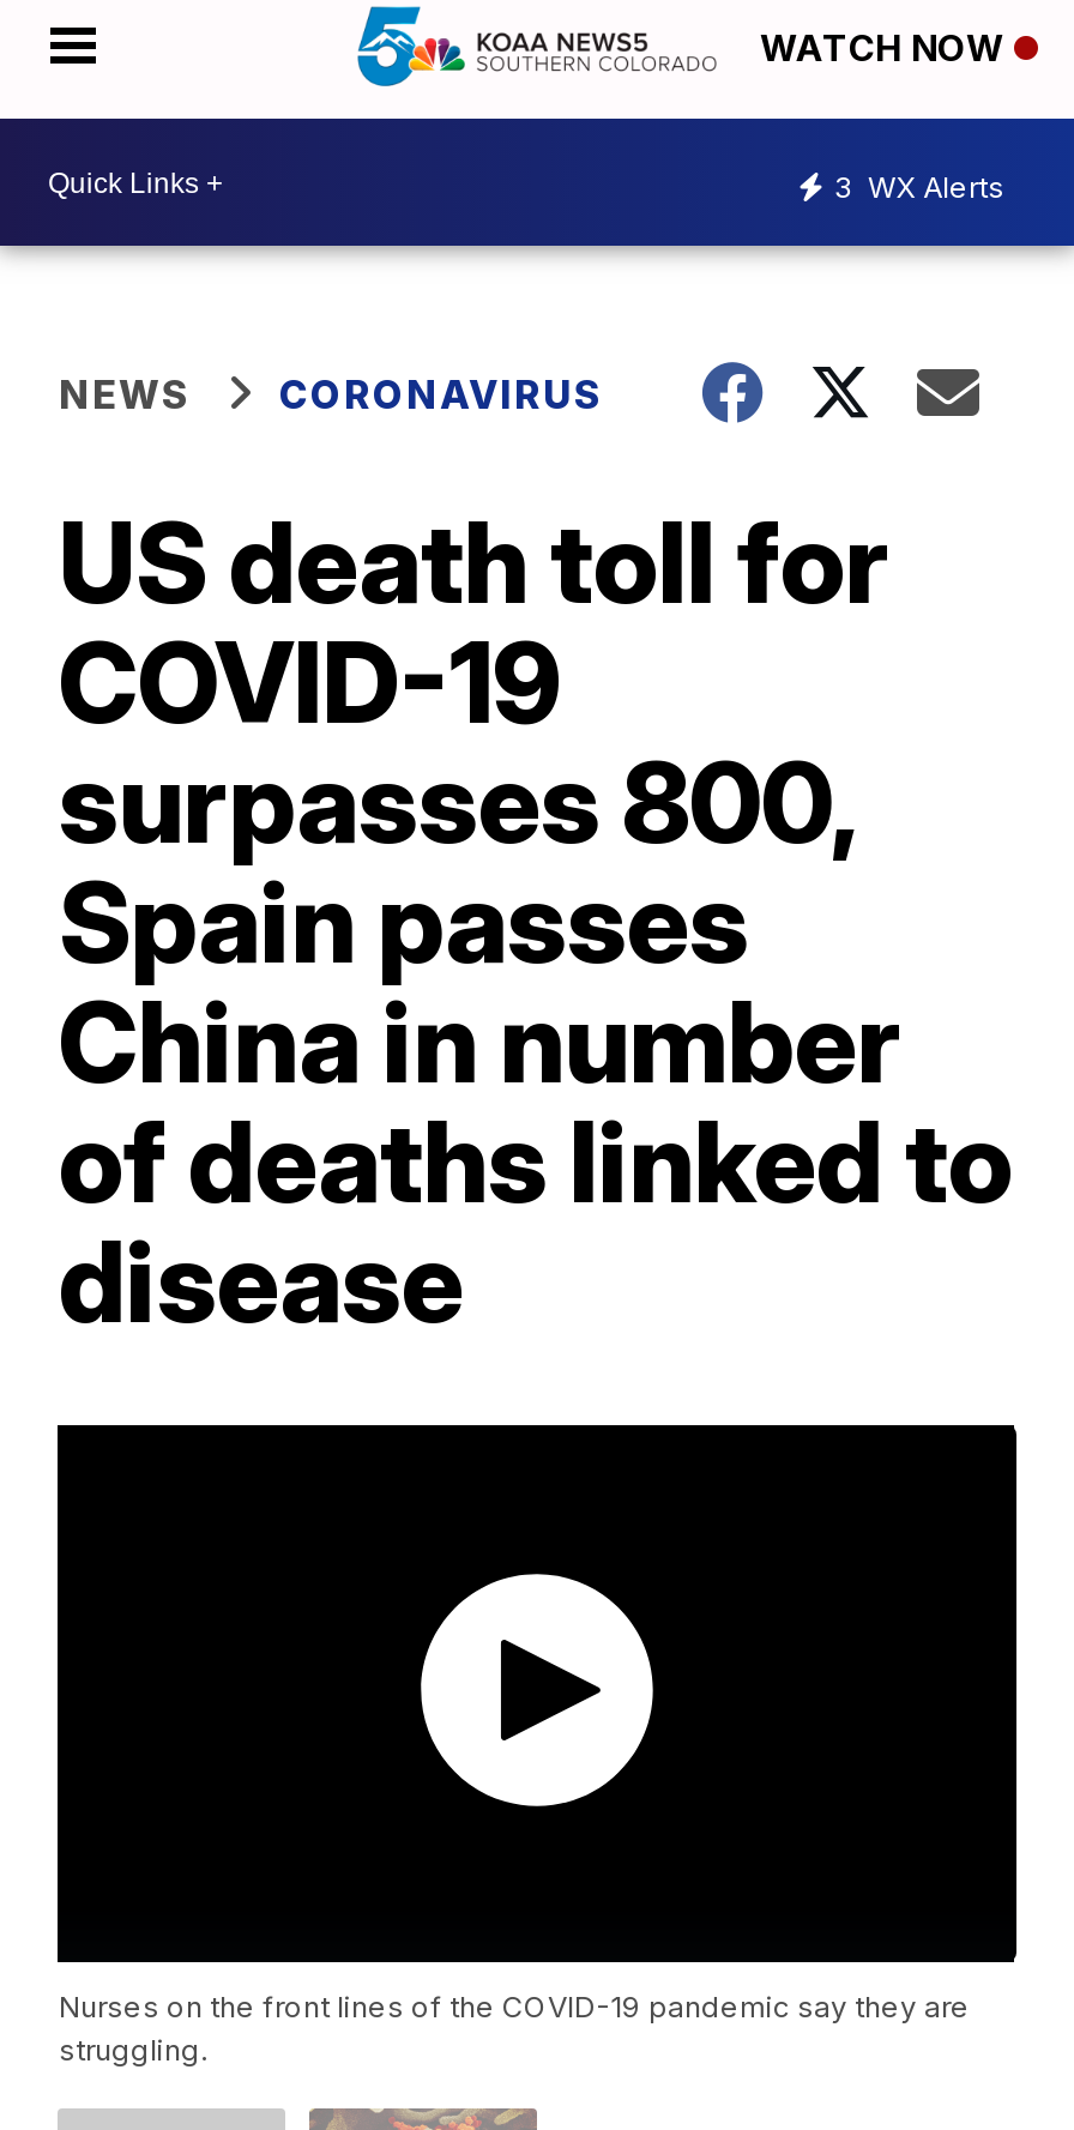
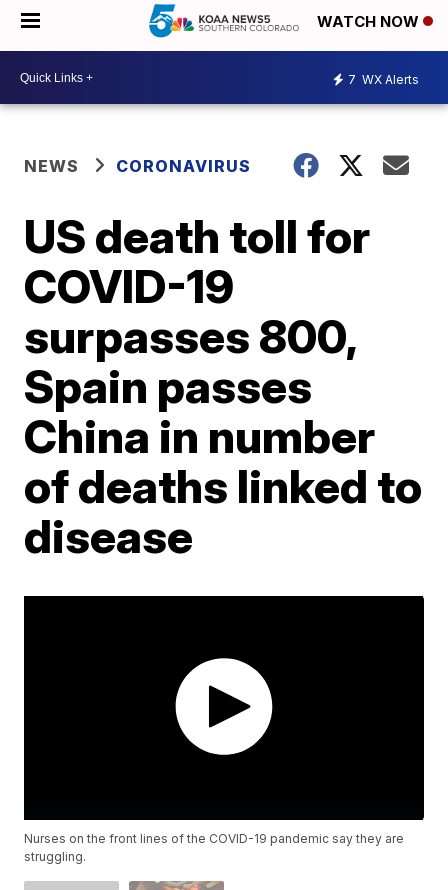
- 3 WX Alerts
+ 7 WX Alerts
